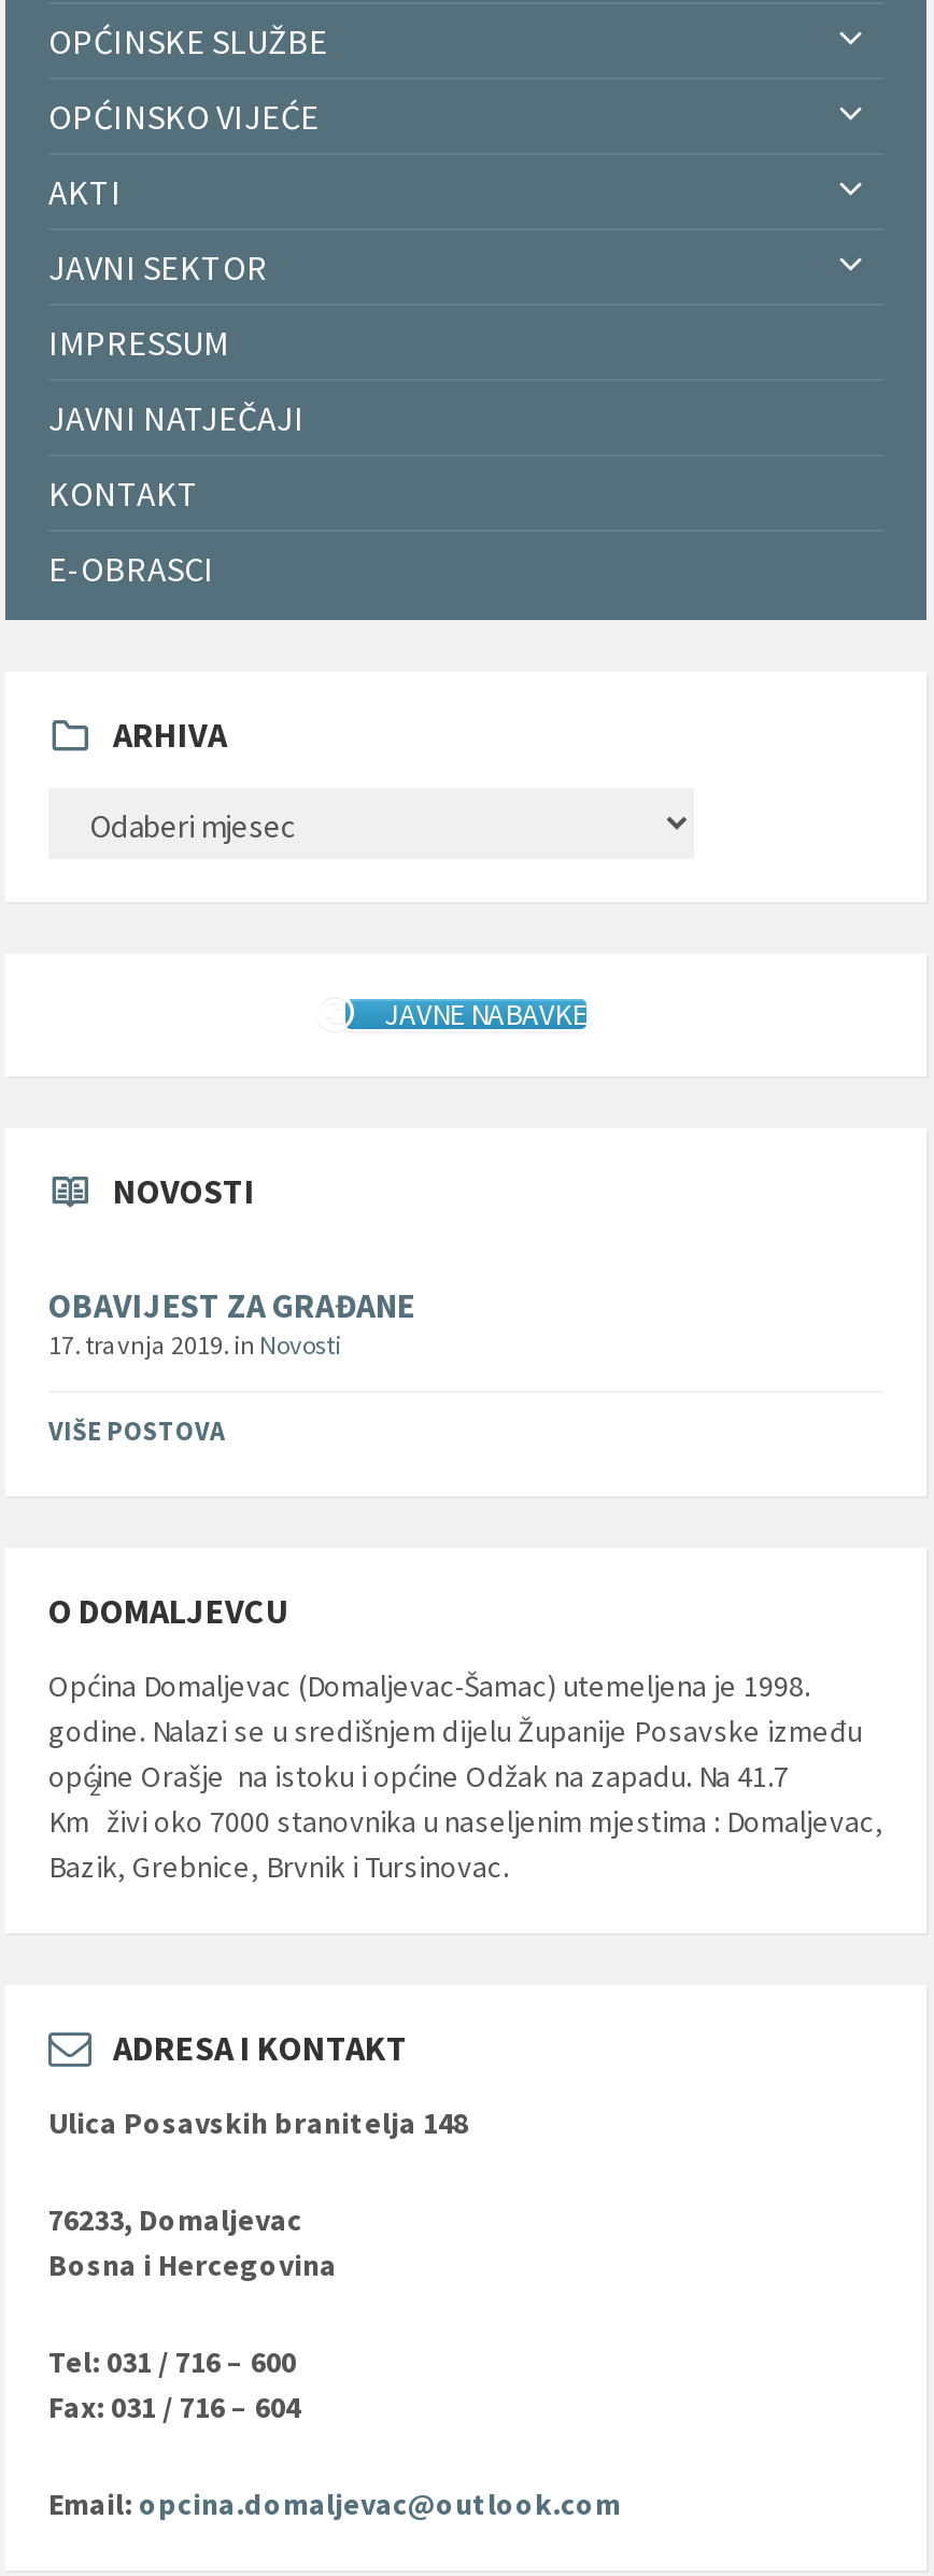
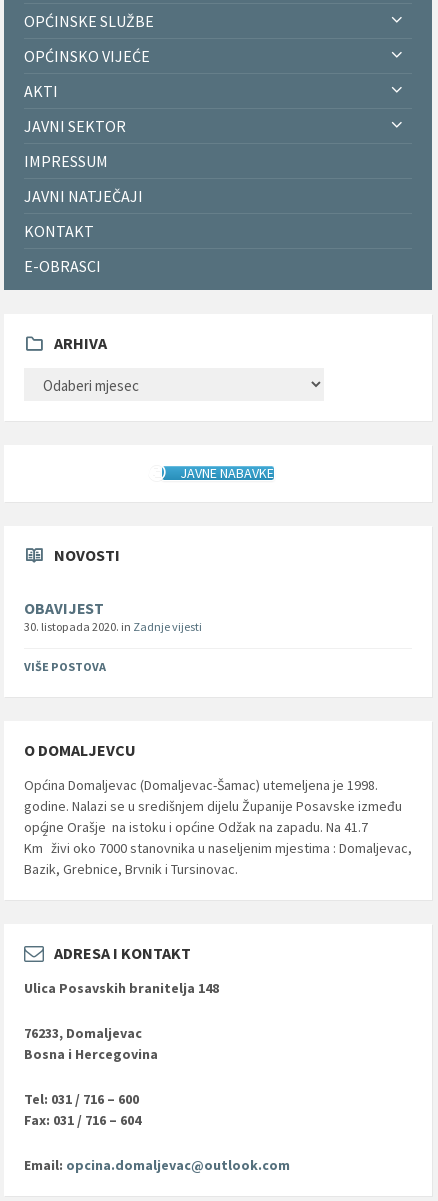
- OBAVIJEST ZA GRAĐANE
- 17. travnja 2019. in Novosti
+ OBAVIJEST
+ 30. listopada 2020. in Zadnje vijesti
